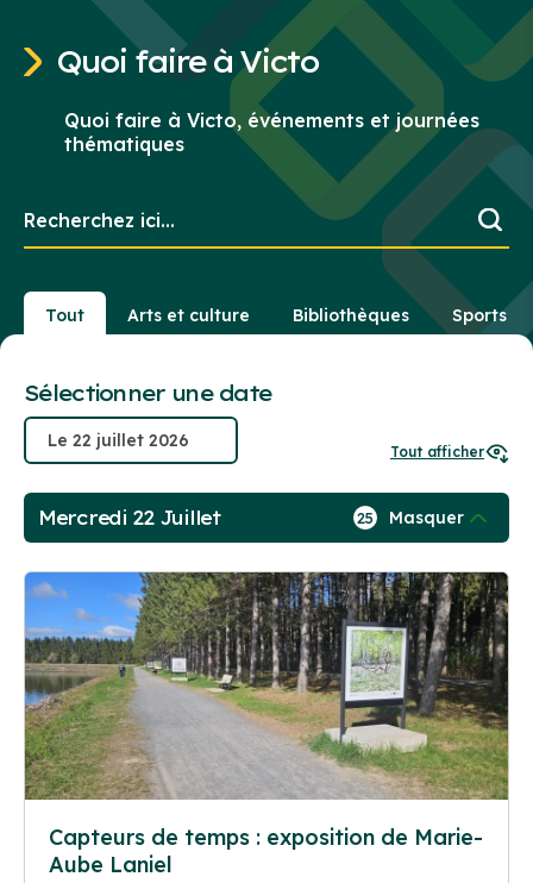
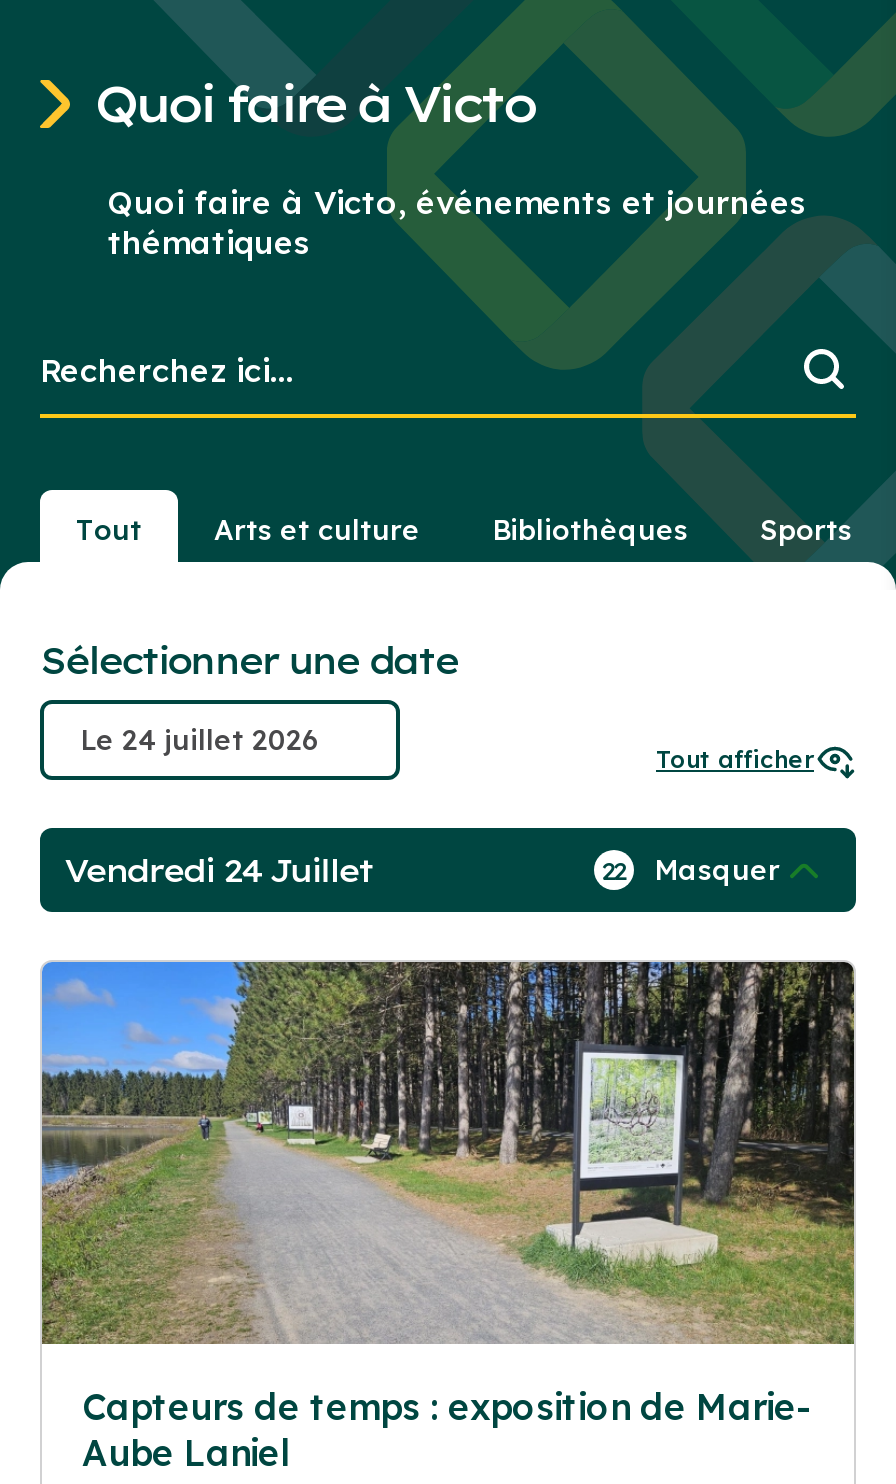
- Mercredi 22 Juillet
+ Vendredi 24 Juillet

- 25 Masquer
+ 22 Masquer
